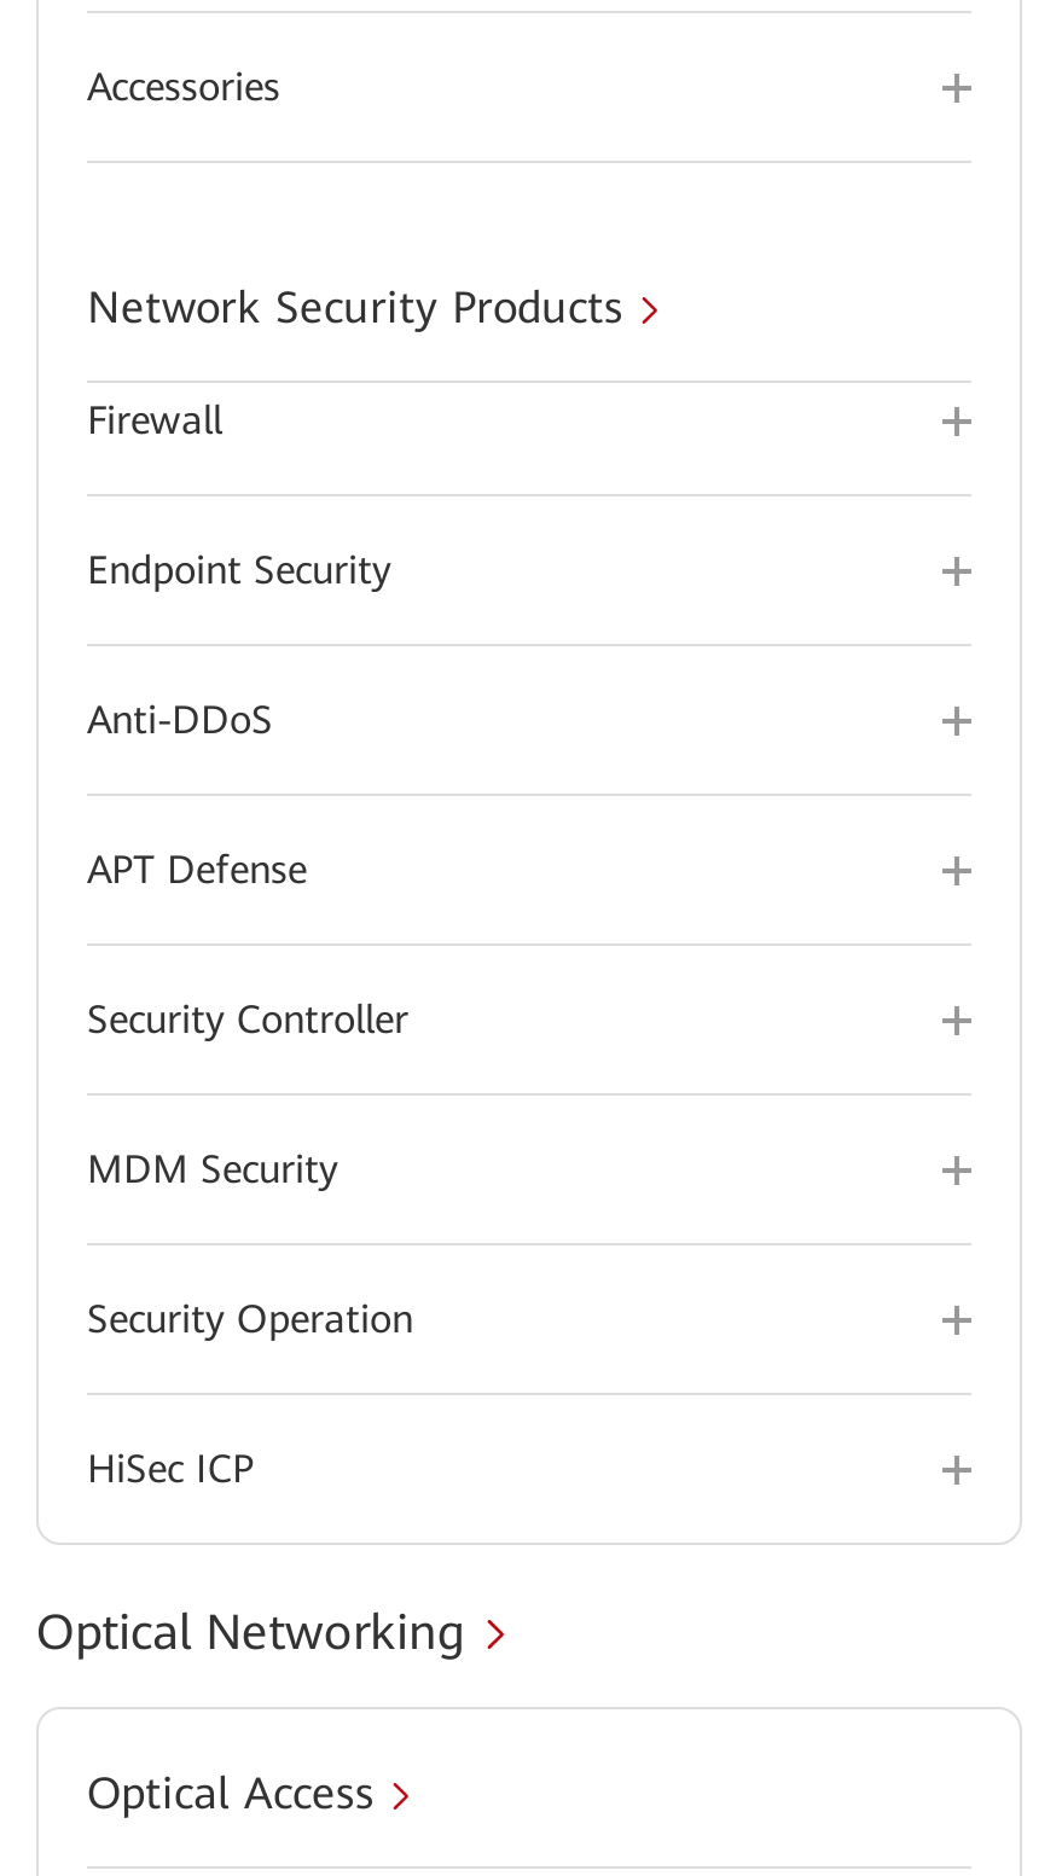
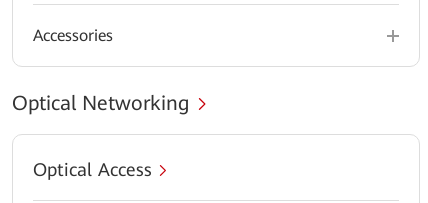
- Network Security Products
- Firewall
- Endpoint Security
- Anti-DDoS
- APT Defense
- Security Controller
- MDM Security
- Security Operation
- HiSec ICP
